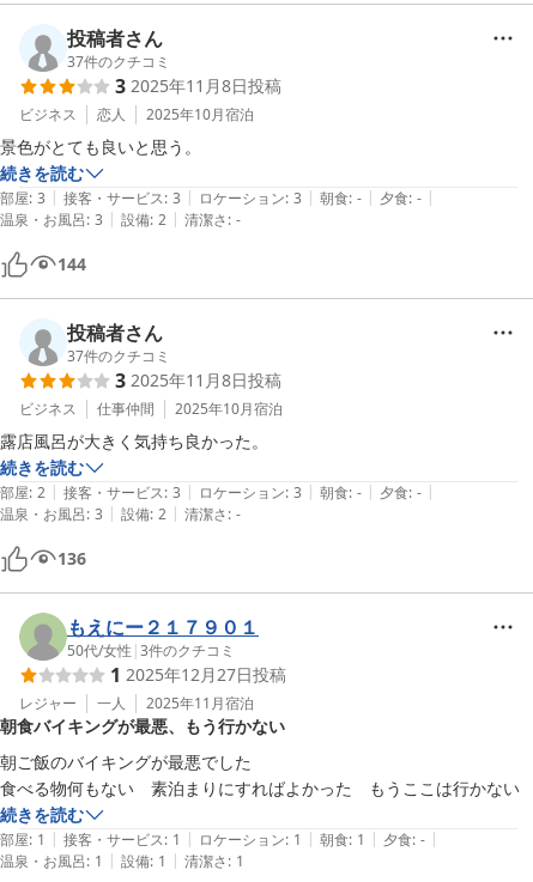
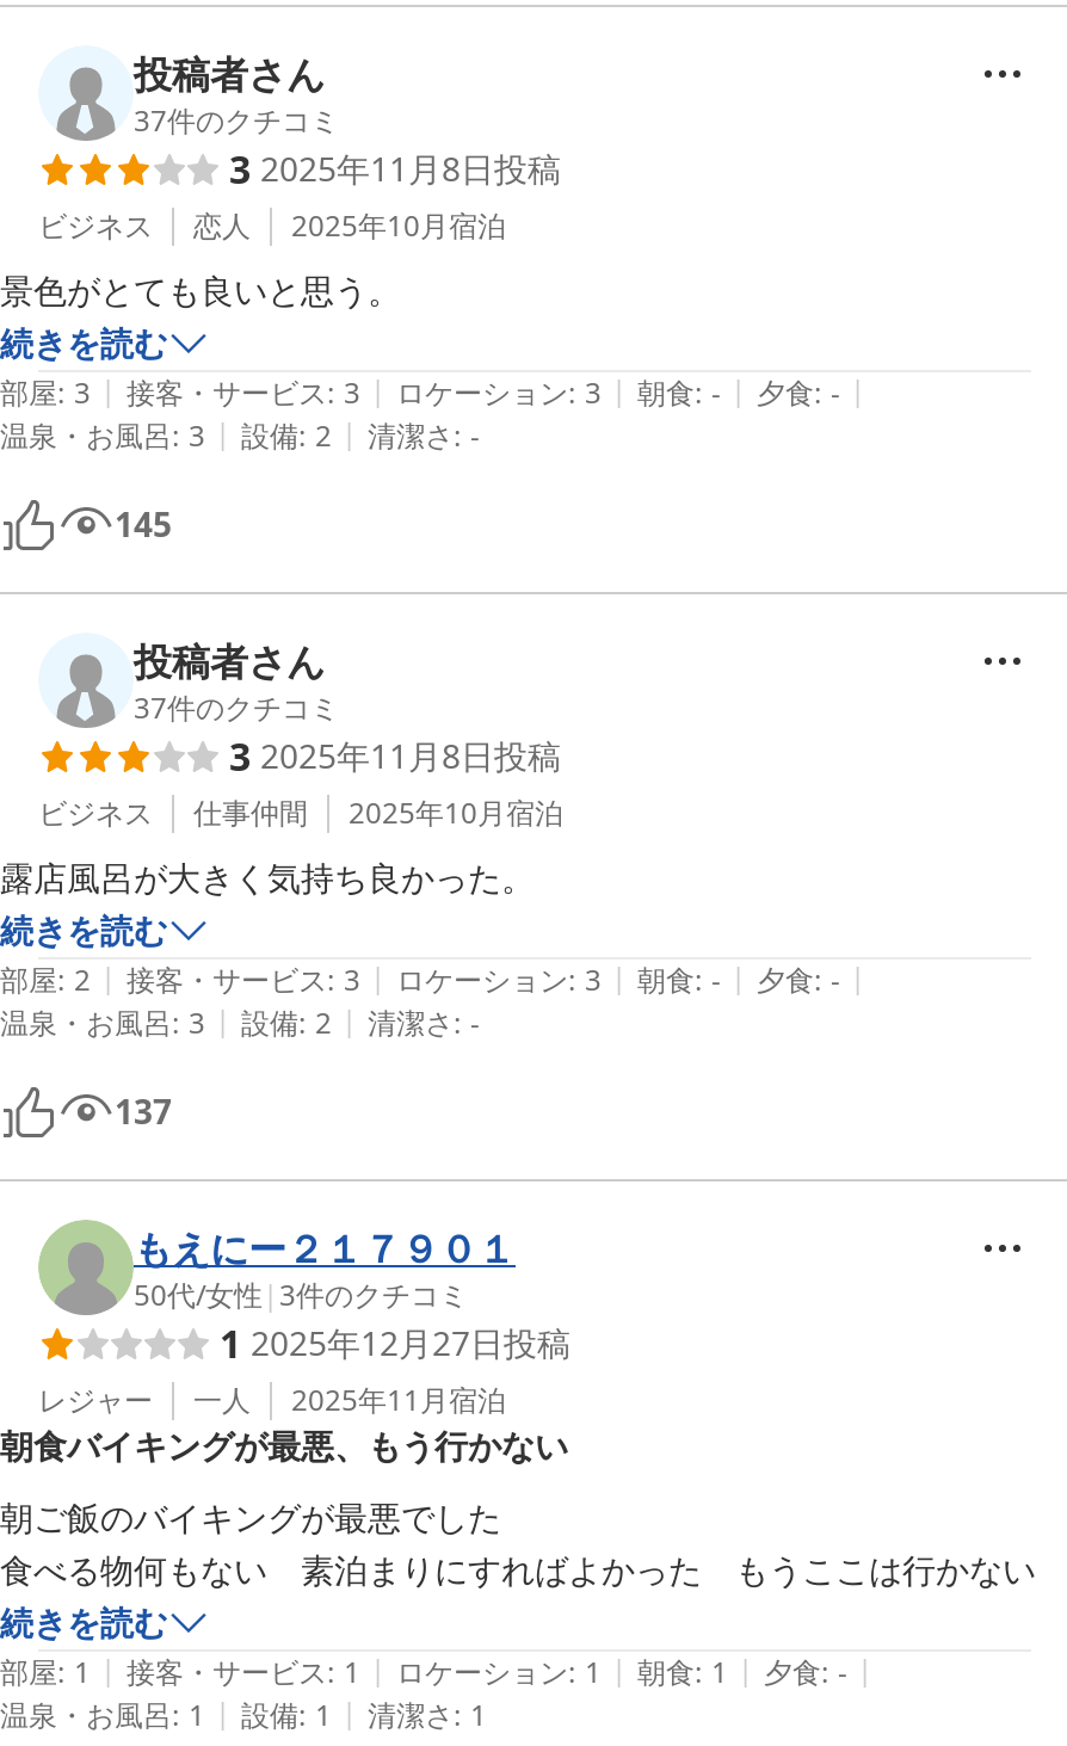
- 144
+ 145

- 136
+ 137
